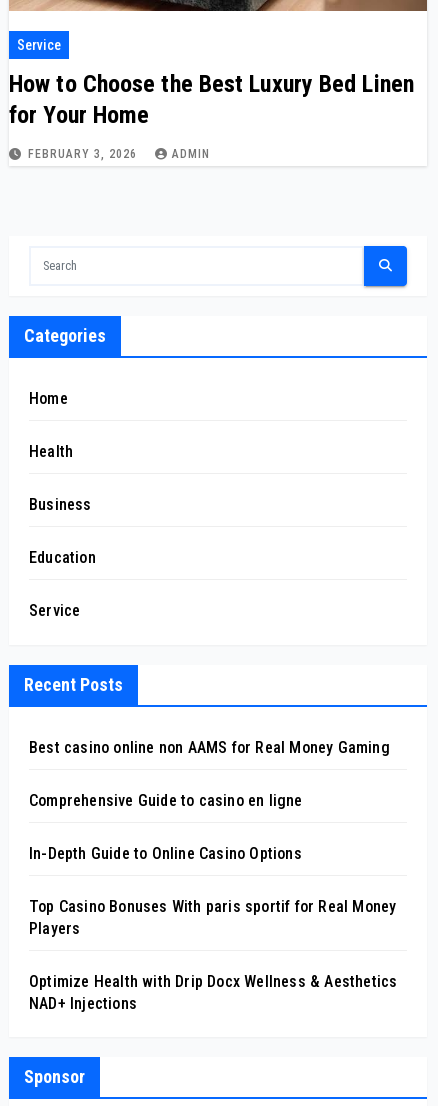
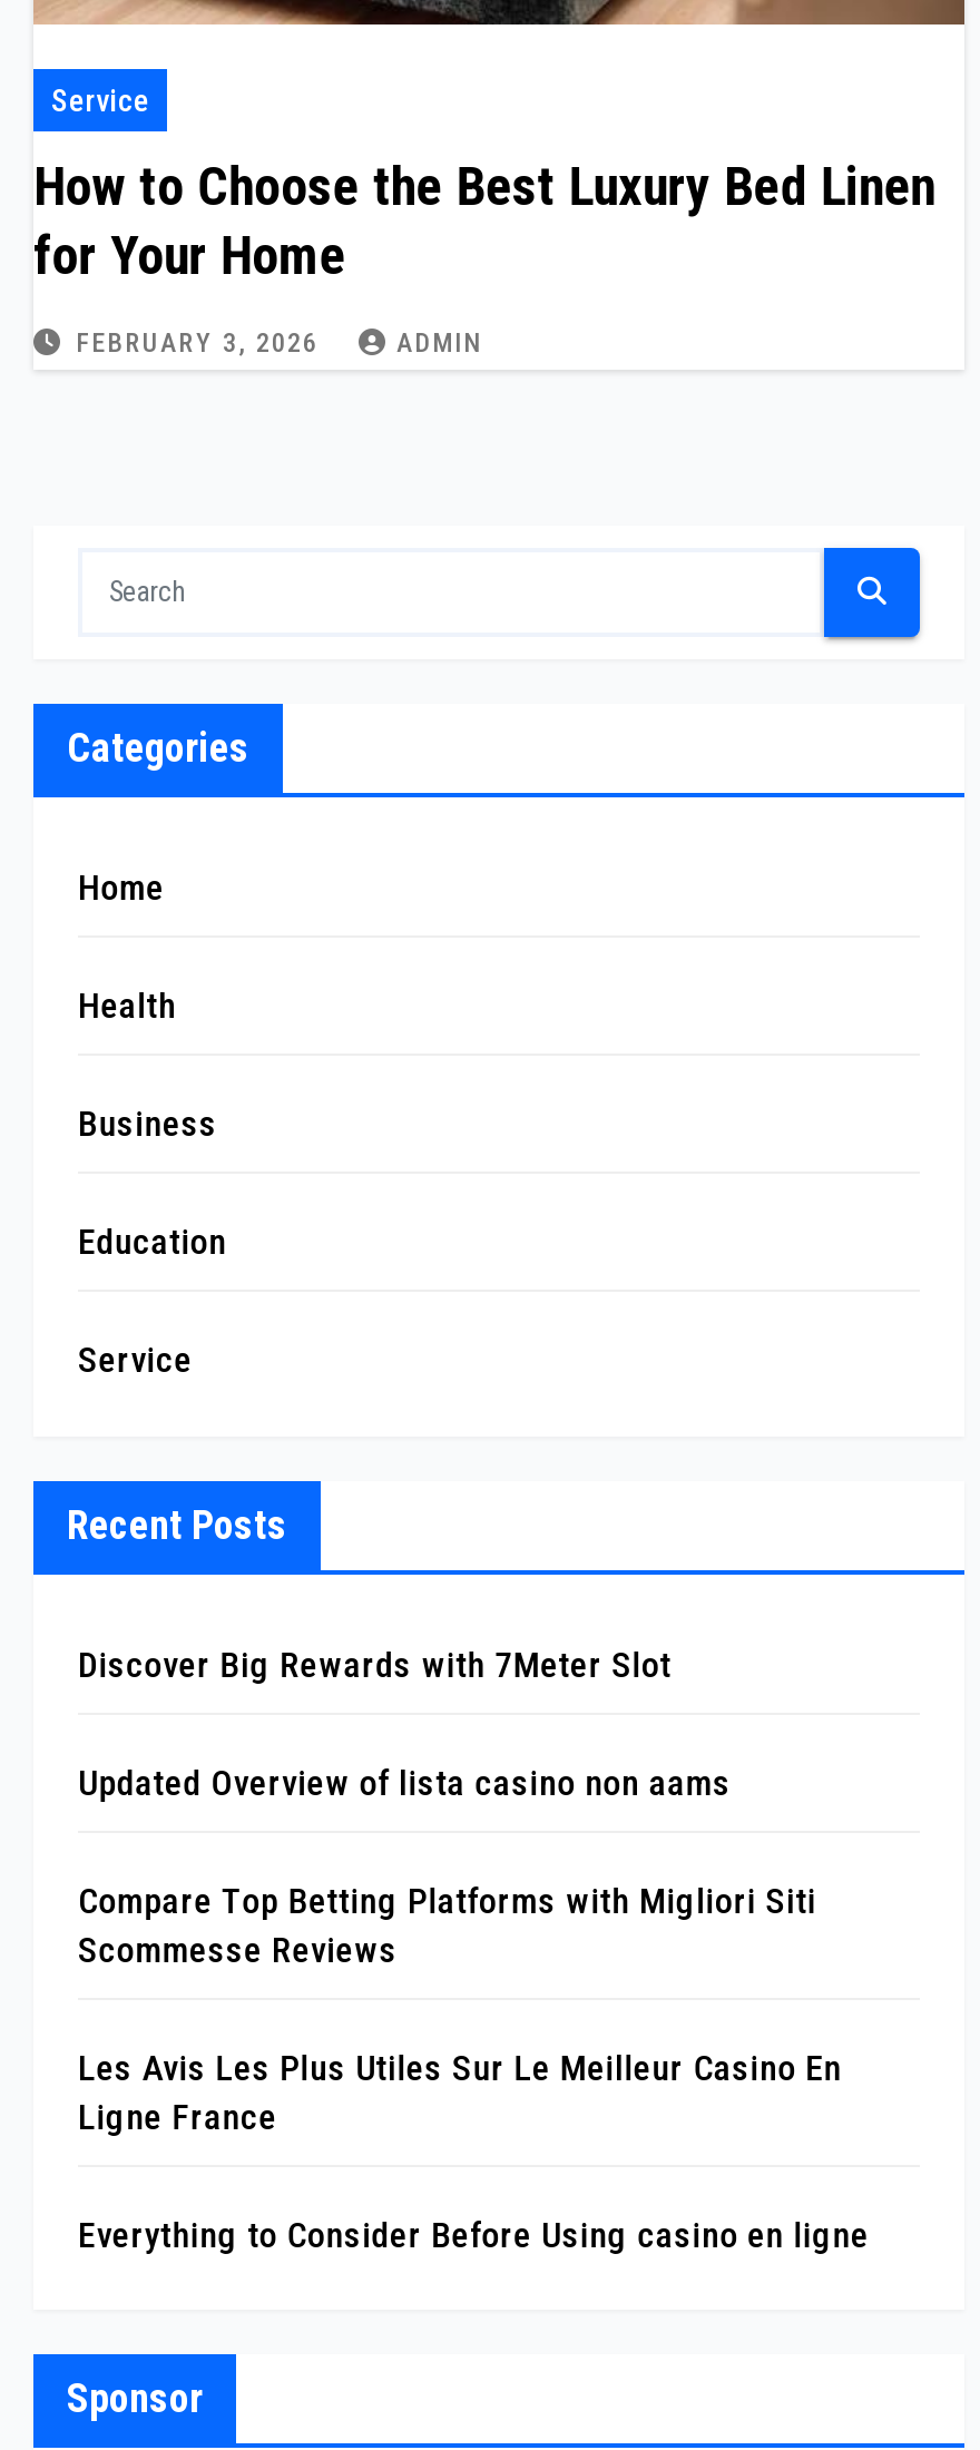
- Best casino online non AAMS for Real Money Gaming
+ Discover Big Rewards with 7Meter Slot

- Comprehensive Guide to casino en ligne
+ Updated Overview of lista casino non aams

- In-Depth Guide to Online Casino Options
+ Compare Top Betting Platforms with Migliori Siti
+ Scommesse Reviews

- Top Casino Bonuses With paris sportif for Real Money
- Players
+ Les Avis Les Plus Utiles Sur Le Meilleur Casino En
+ Ligne France

- Optimize Health with Drip Docx Wellness & Aesthetics
- NAD+ Injections
+ Everything to Consider Before Using casino en ligne
